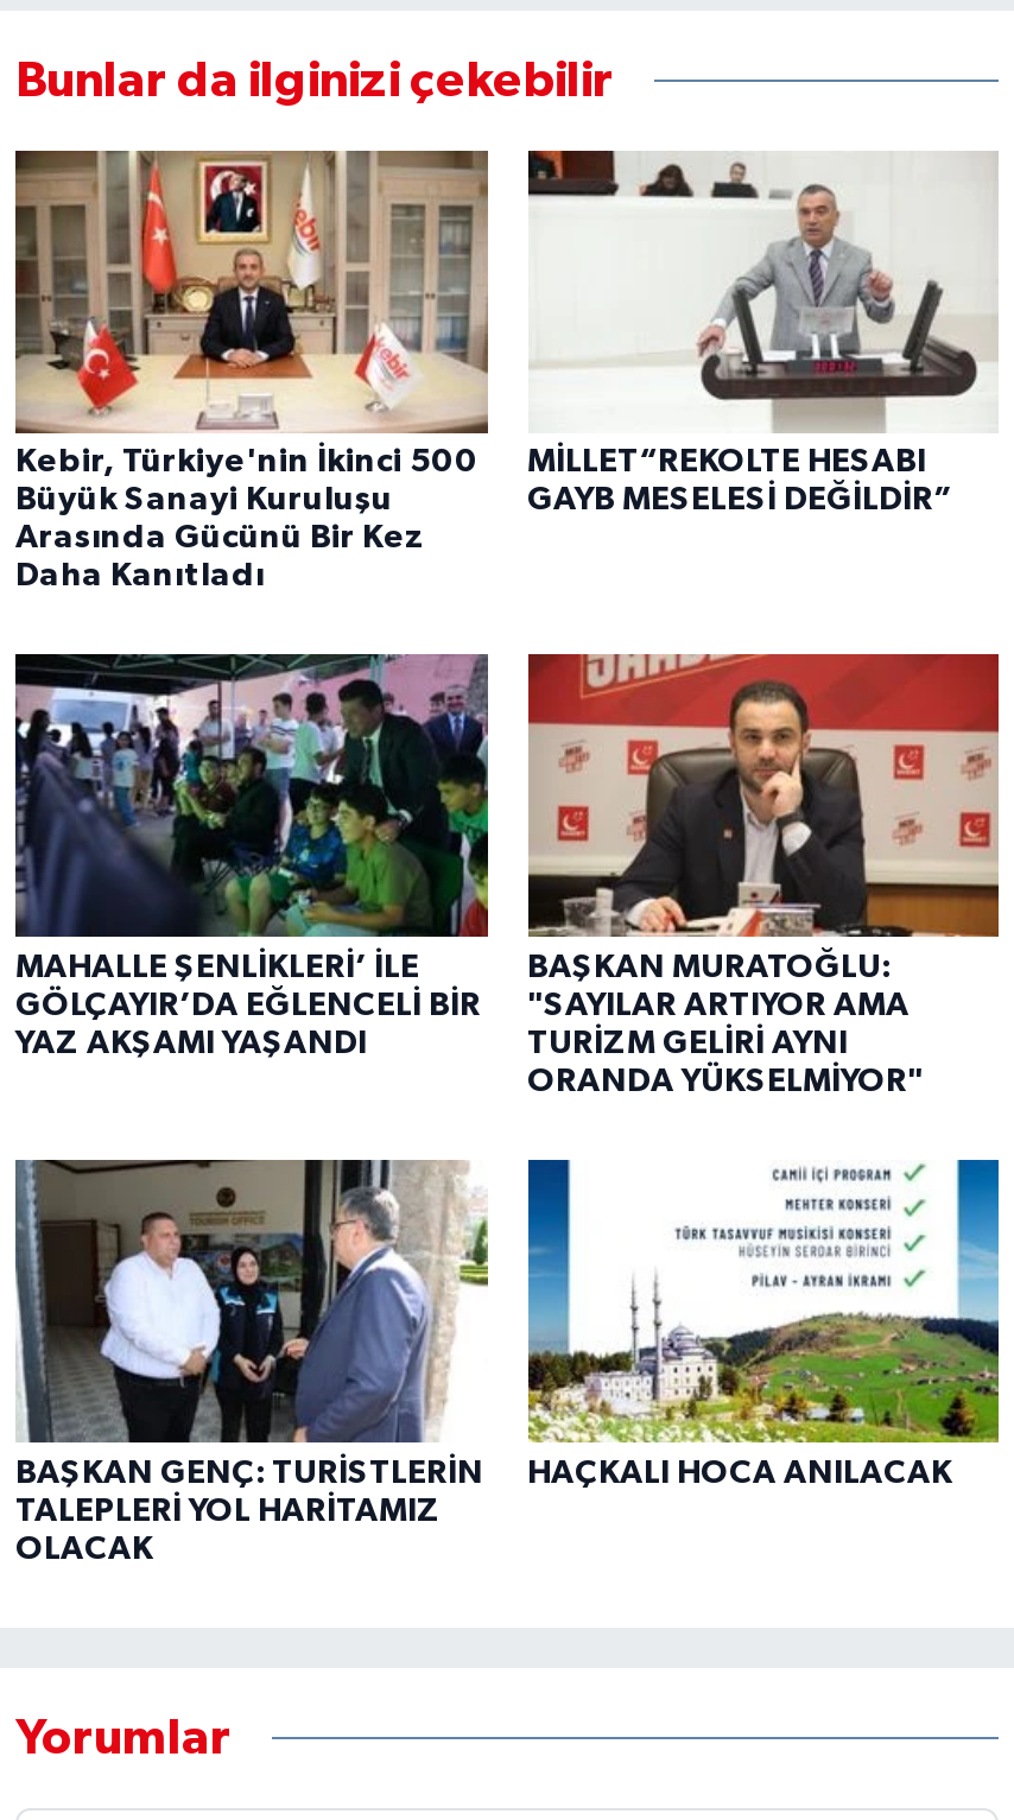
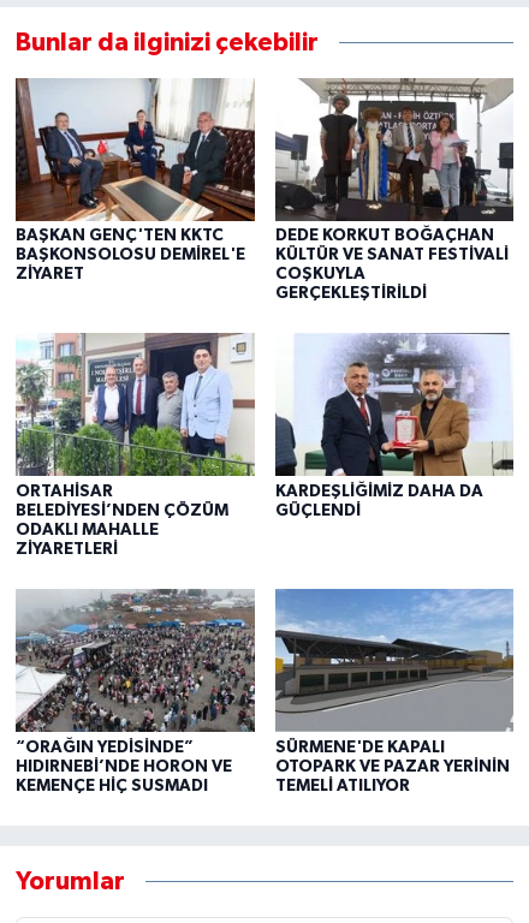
- [image]
- Kebir, Türkiye'nin İkinci 500
- Büyük Sanayi Kuruluşu
- Arasında Gücünü Bir Kez
- Daha Kanıtladı
+ [image]
+ BAŞKAN GENÇ'TEN KKTC
+ BAŞKONSOLOSU DEMİREL'E
+ ZİYARET

- [image]
- MİLLET“REKOLTE HESABI
- GAYB MESELESİ DEĞİLDİR”
+ [image]
+ DEDE KORKUT BOĞAÇHAN
+ KÜLTÜR VE SANAT FESTİVALİ
+ COŞKUYLA
+ GERÇEKLEŞTİRİLDİ

- [image]
- MAHALLE ŞENLİKLERİ’ İLE
- GÖLÇAYIR’DA EĞLENCELİ BİR
- YAZ AKŞAMI YAŞANDI
+ [image]
+ ORTAHİSAR
+ BELEDİYESİ’NDEN ÇÖZÜM
+ ODAKLI MAHALLE
+ ZİYARETLERİ

- [image]
- BAŞKAN MURATOĞLU:
- "SAYILAR ARTIYOR AMA
- TURİZM GELİRİ AYNI
- ORANDA YÜKSELMİYOR"
+ [image]
+ KARDEŞLİĞİMİZ DAHA DA
+ GÜÇLENDİ

- [image]
- BAŞKAN GENÇ: TURİSTLERİN
- TALEPLERİ YOL HARİTAMIZ
- OLACAK
+ [image]
+ “ORAĞIN YEDİSİNDE”
+ HIDIRNEBİ’NDE HORON VE
+ KEMENÇE HİÇ SUSMADI

- [image]
- HAÇKALI HOCA ANILACAK
+ [image]
+ SÜRMENE'DE KAPALI
+ OTOPARK VE PAZAR YERİNİN
+ TEMELİ ATILIYOR
